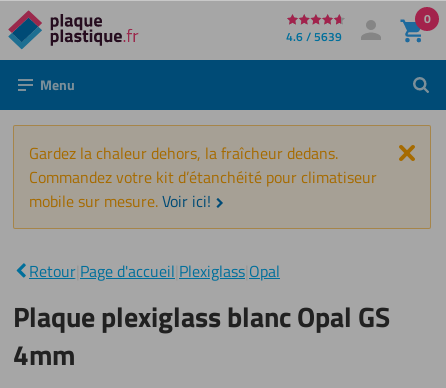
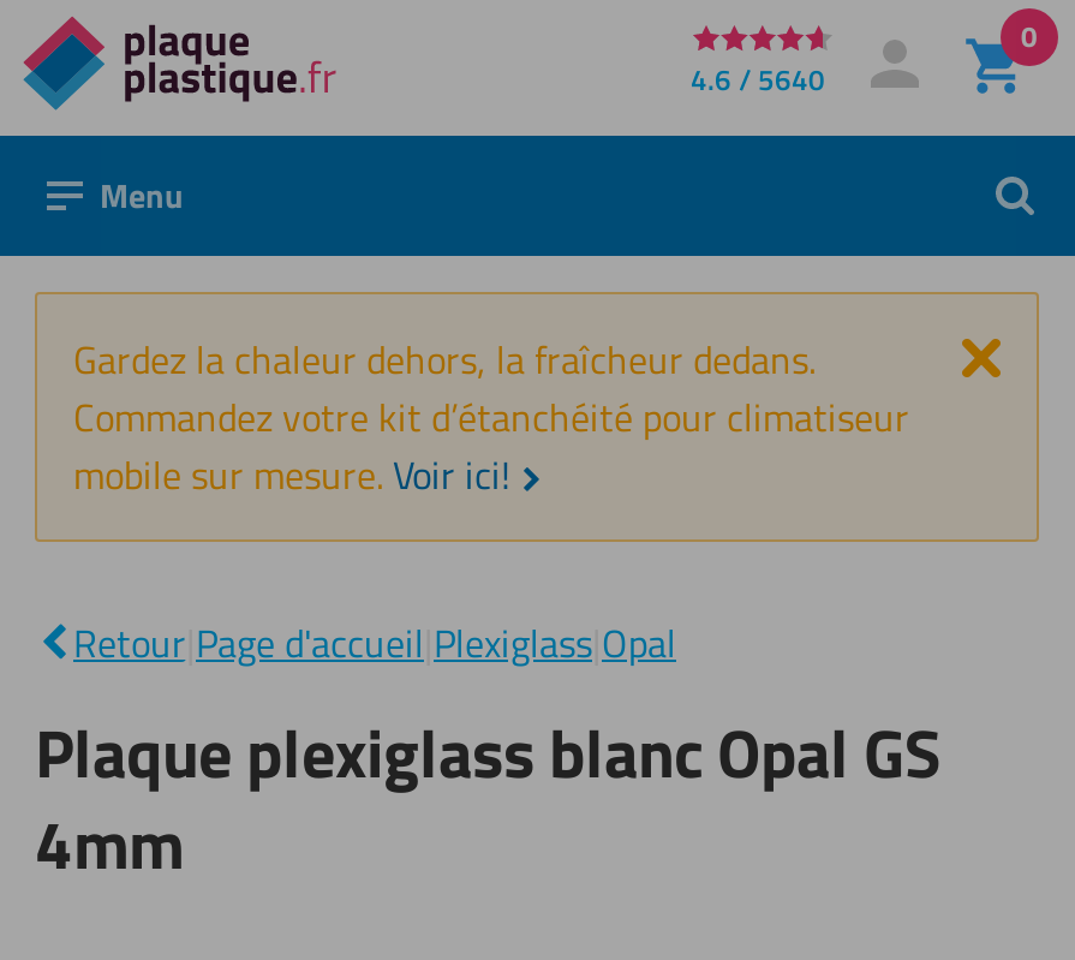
- 4.6 / 5639
+ 4.6 / 5640
